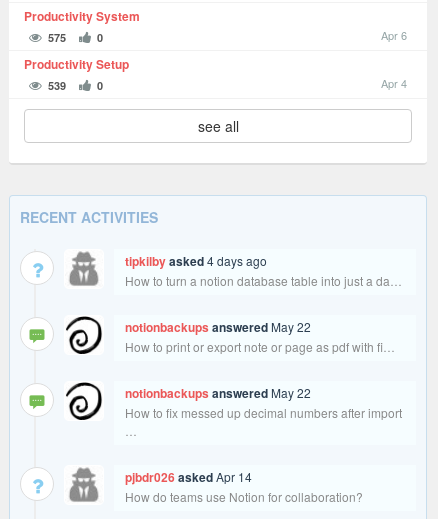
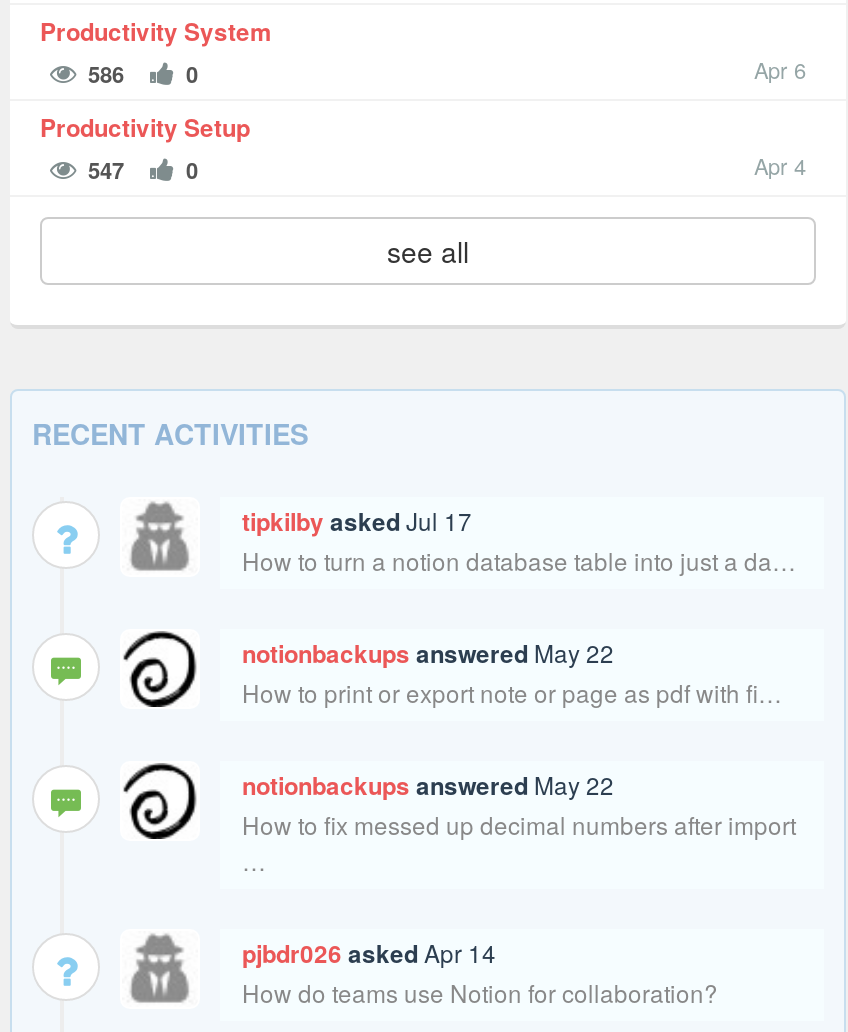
- 575
+ 586

- 539
+ 547

- tipkilby asked 4 days ago
+ tipkilby asked Jul 17
